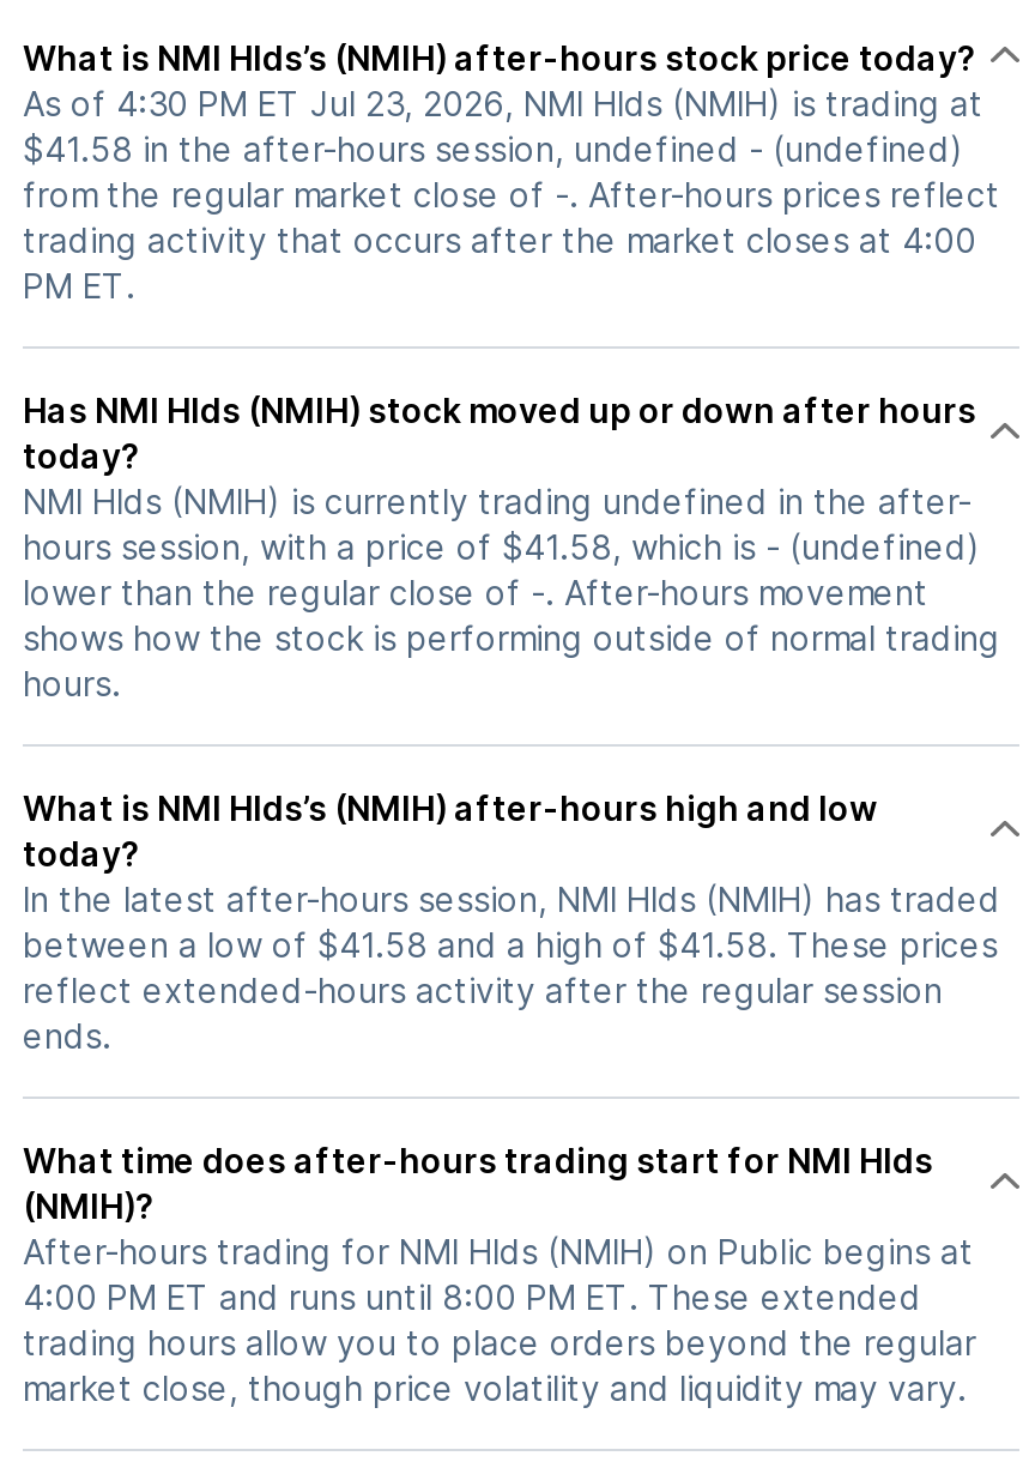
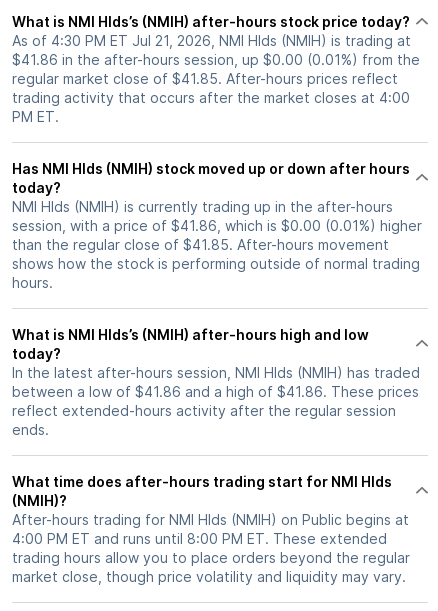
- As of 4:30 PM ET Jul 23, 2026, NMI Hlds (NMIH) is trading at
- $41.58 in the after-hours session, undefined - (undefined)
- from the regular market close of -. After-hours prices reflect
+ As of 4:30 PM ET Jul 21, 2026, NMI Hlds (NMIH) is trading at
+ $41.86 in the after-hours session, up $0.00 (0.01%) from the
+ regular market close of $41.85. After-hours prices reflect

- NMI Hlds (NMIH) is currently trading undefined in the after-
- hours session, with a price of $41.58, which is - (undefined)
- lower than the regular close of -. After-hours movement
+ NMI Hlds (NMIH) is currently trading up in the after-hours
+ session, with a price of $41.86, which is $0.00 (0.01%) higher
+ than the regular close of $41.85. After-hours movement

- between a low of $41.58 and a high of $41.58. These prices
+ between a low of $41.86 and a high of $41.86. These prices
